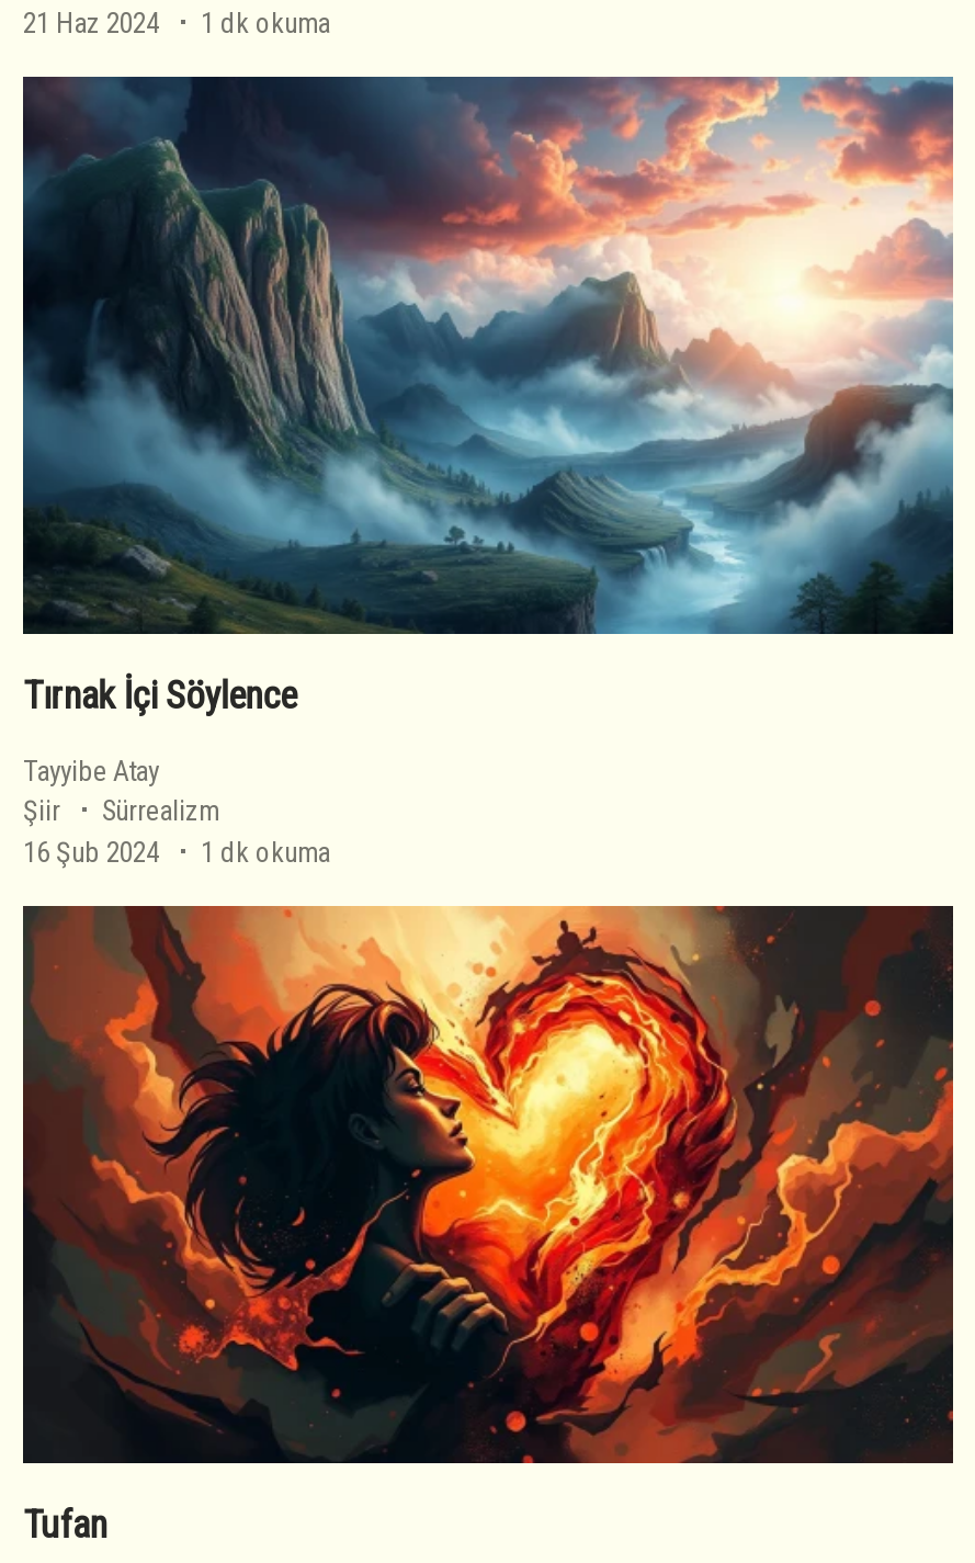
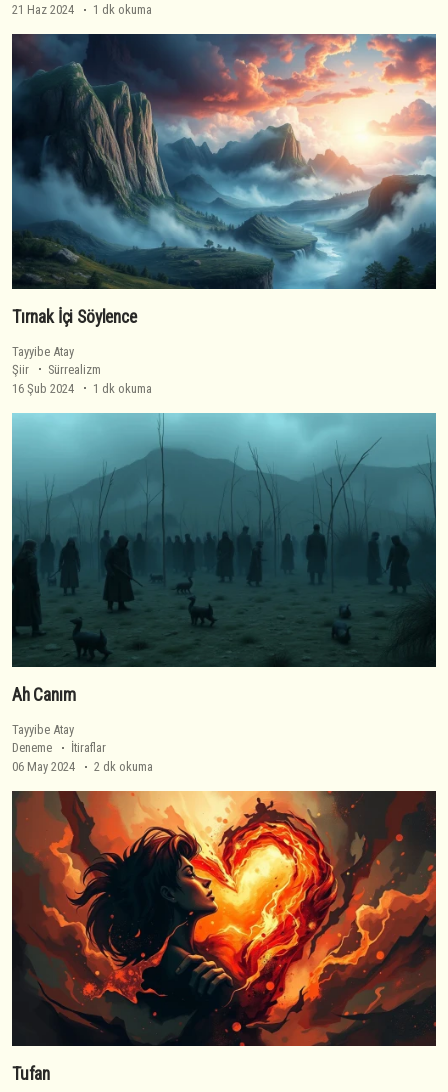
+ [image]
+ Ah Canım
+ Tayyibe Atay
+ Deneme
+ İtiraflar
+ 06 May 2024
+ 2 dk okuma
